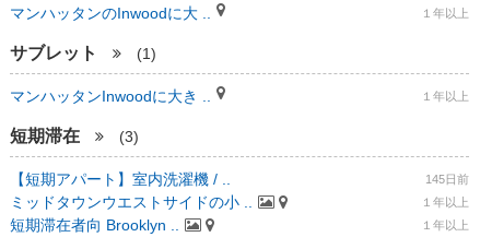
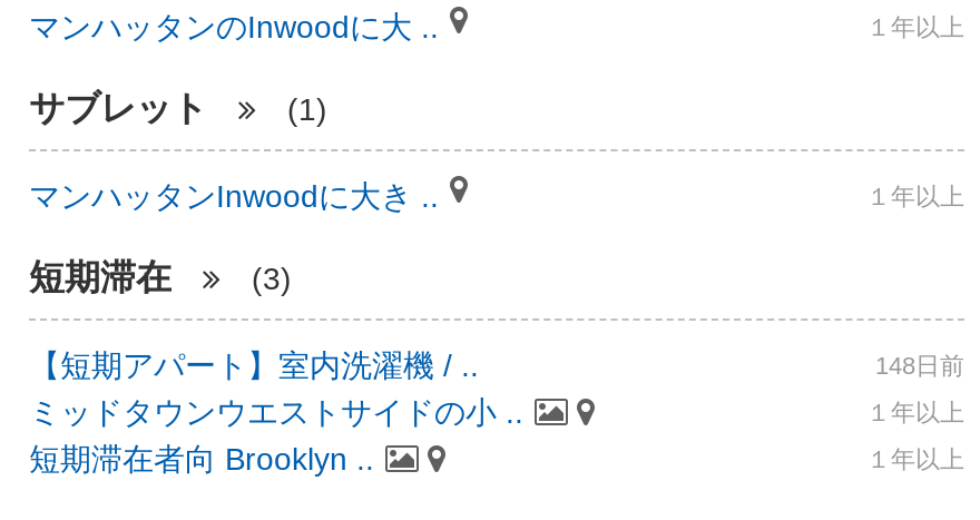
- 145日前
+ 148日前
